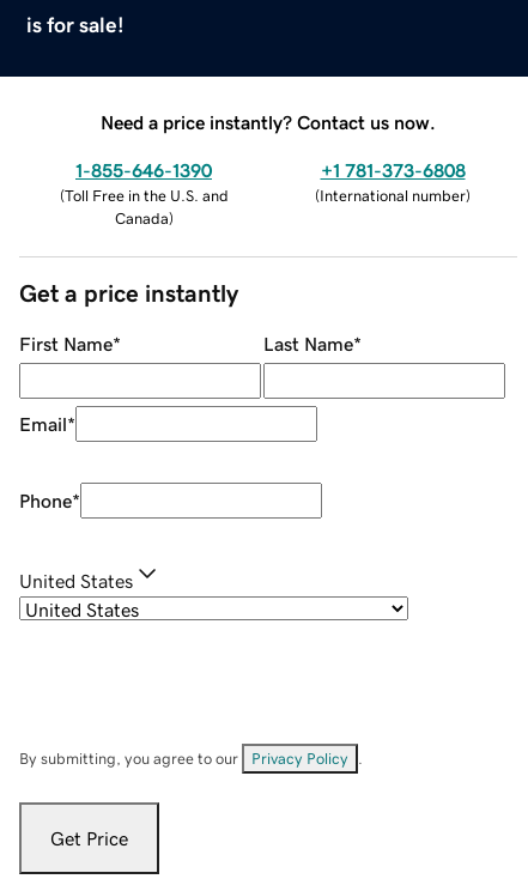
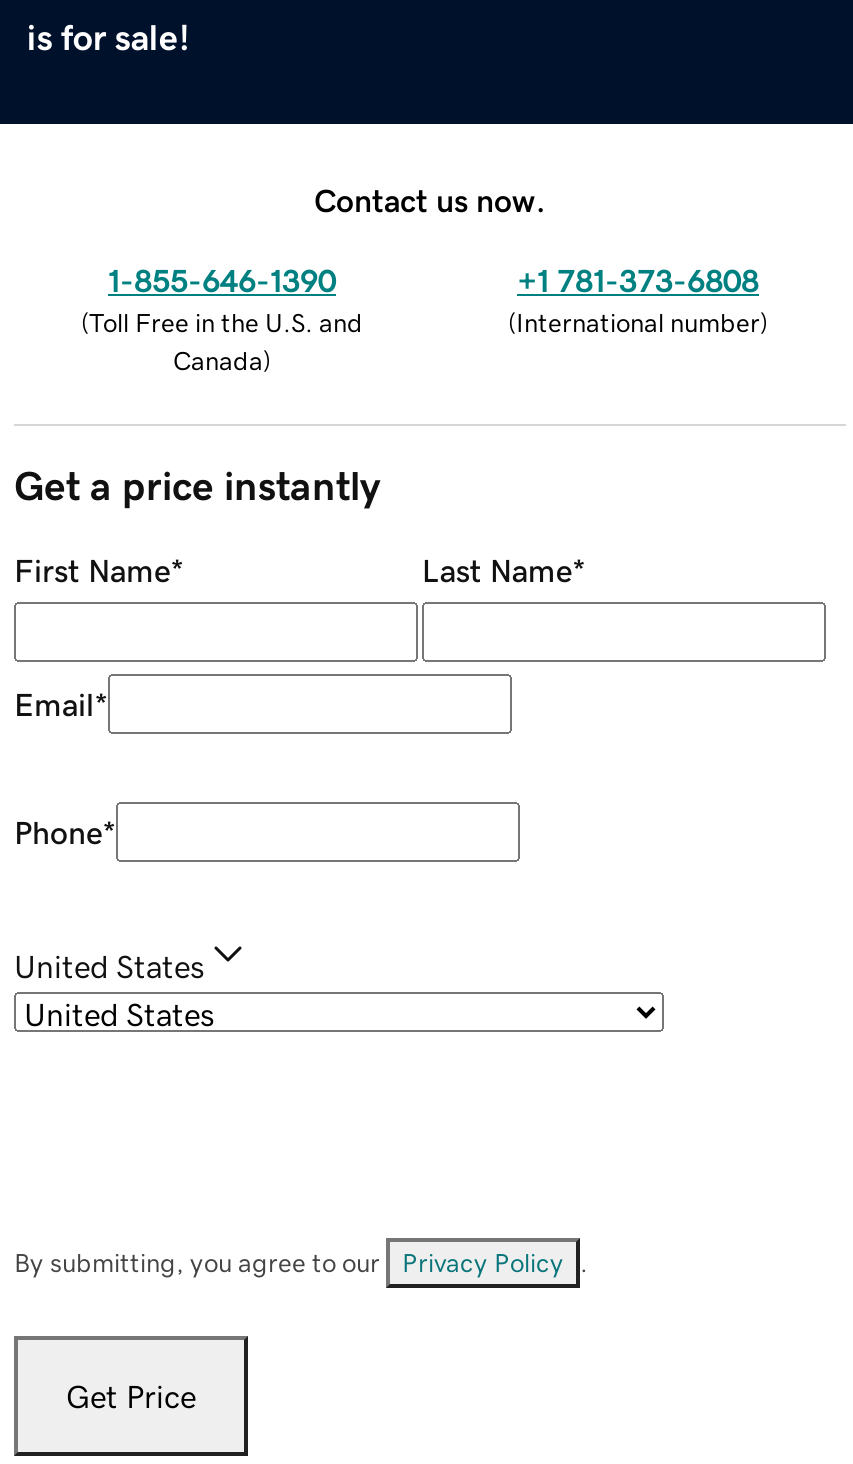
- Need a price instantly? Contact us now.
+ Contact us now.
